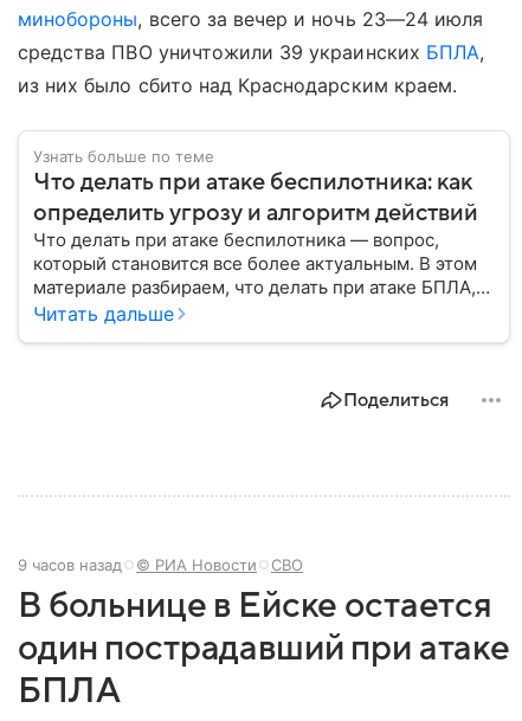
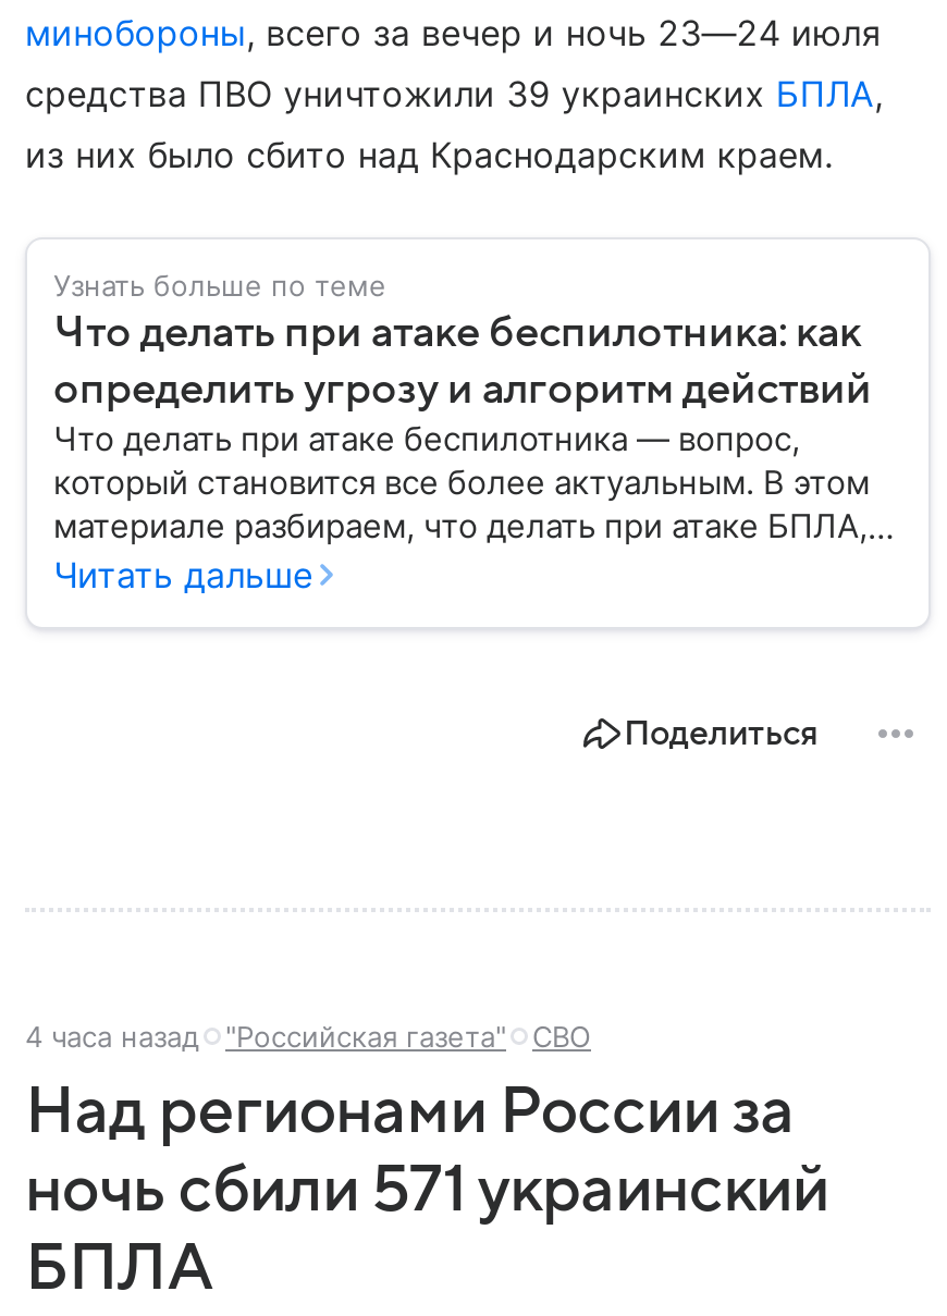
- 9 часов назад
- © РИА Новости
+ 4 часа назад
+ "Российская газета"

- В больнице в Ейске остается
- один пострадавший при атаке
+ Над регионами России за
+ ночь сбили 571 украинский
